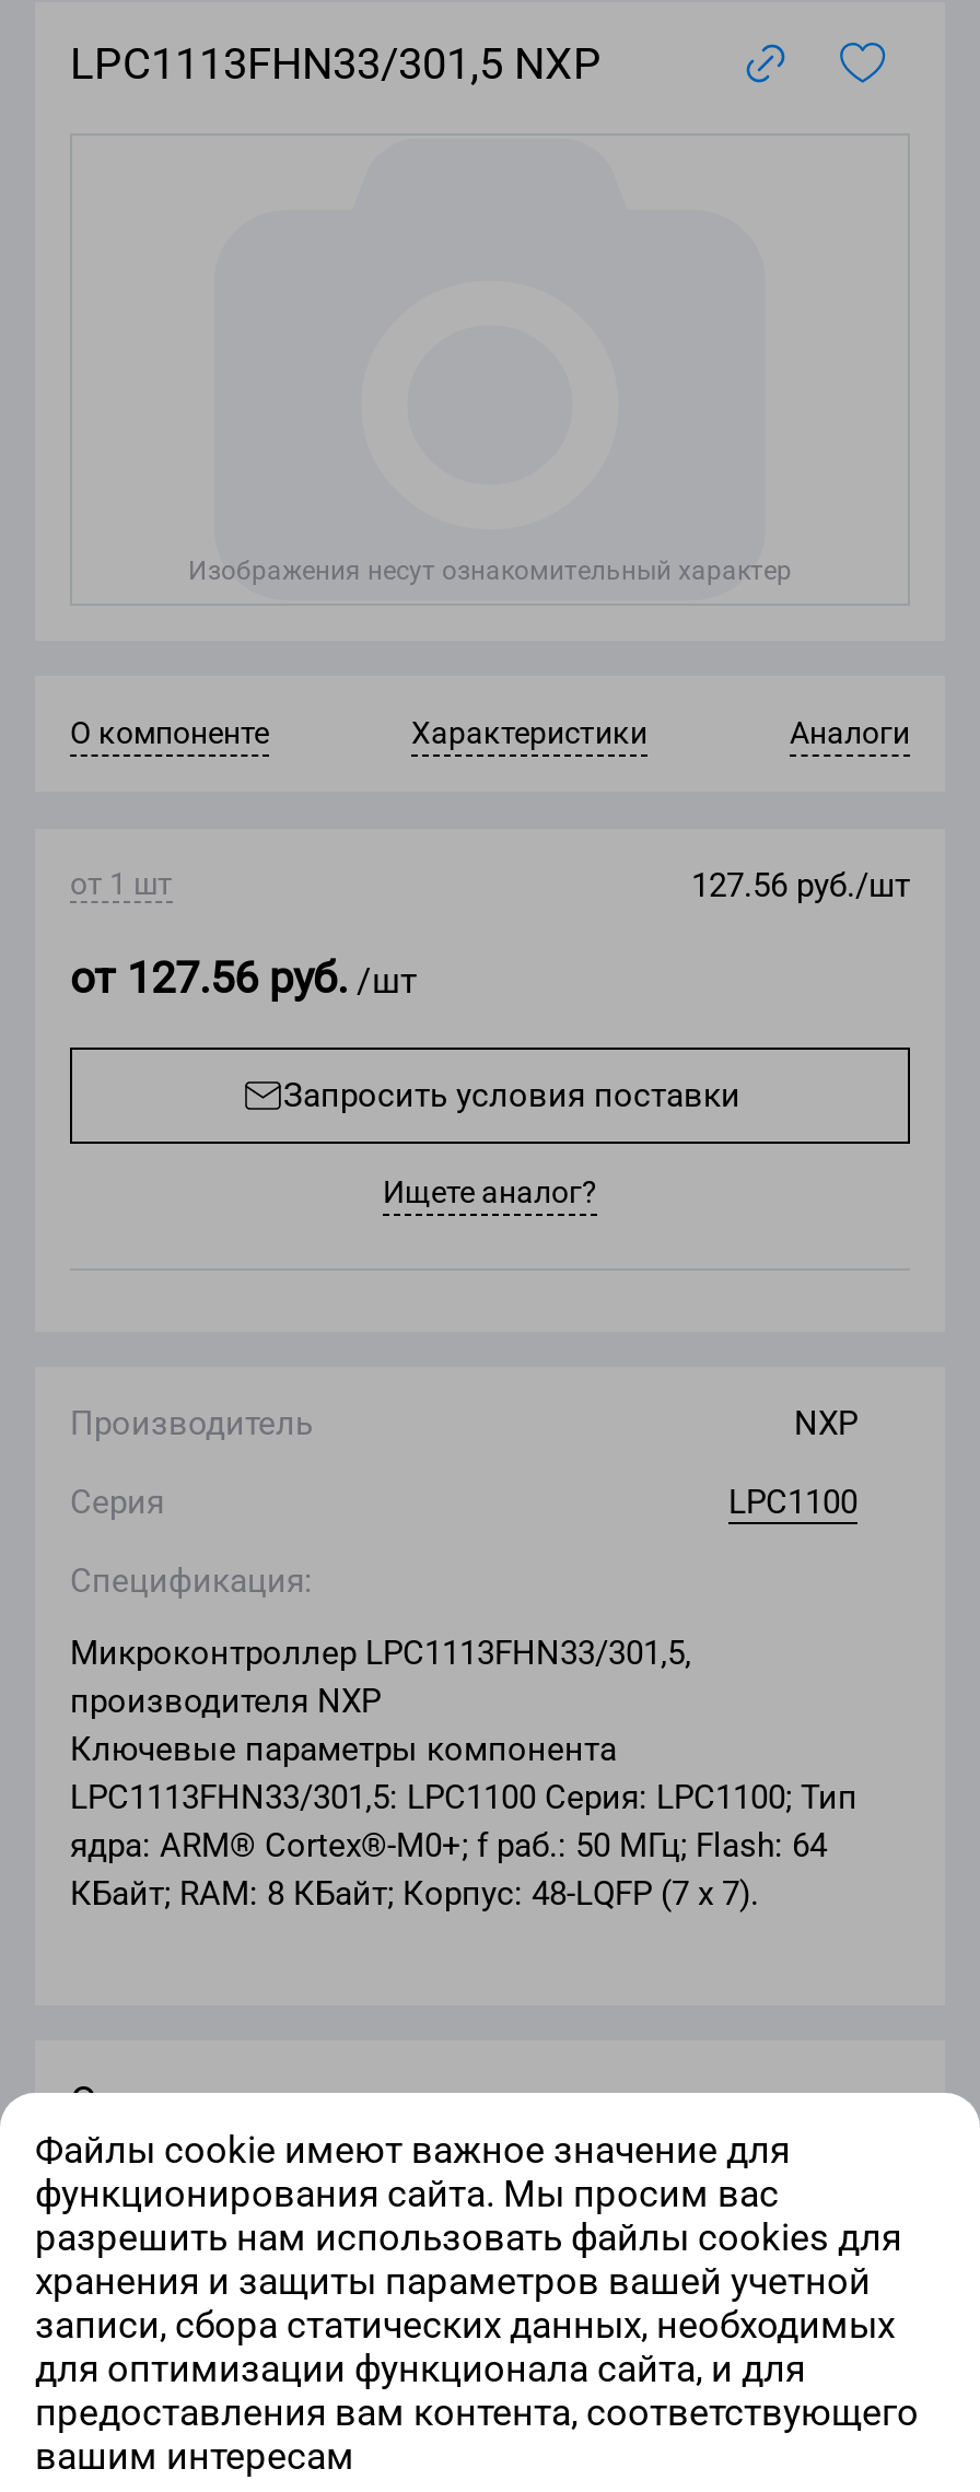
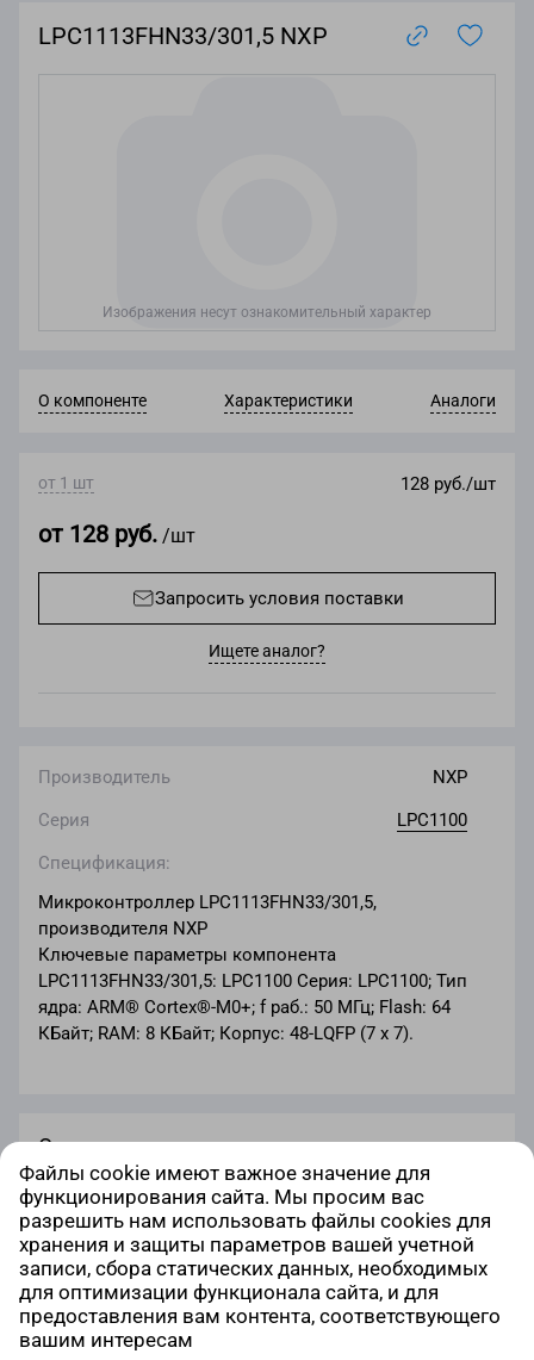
- 127.56 руб./шт
+ 128 руб./шт

- от 127.56 руб. /шт
+ от 128 руб. /шт
